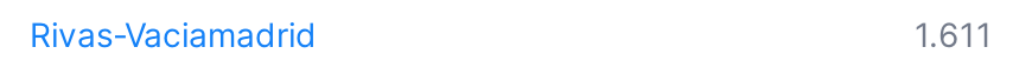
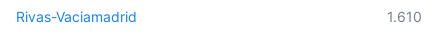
- 1.611
+ 1.610
